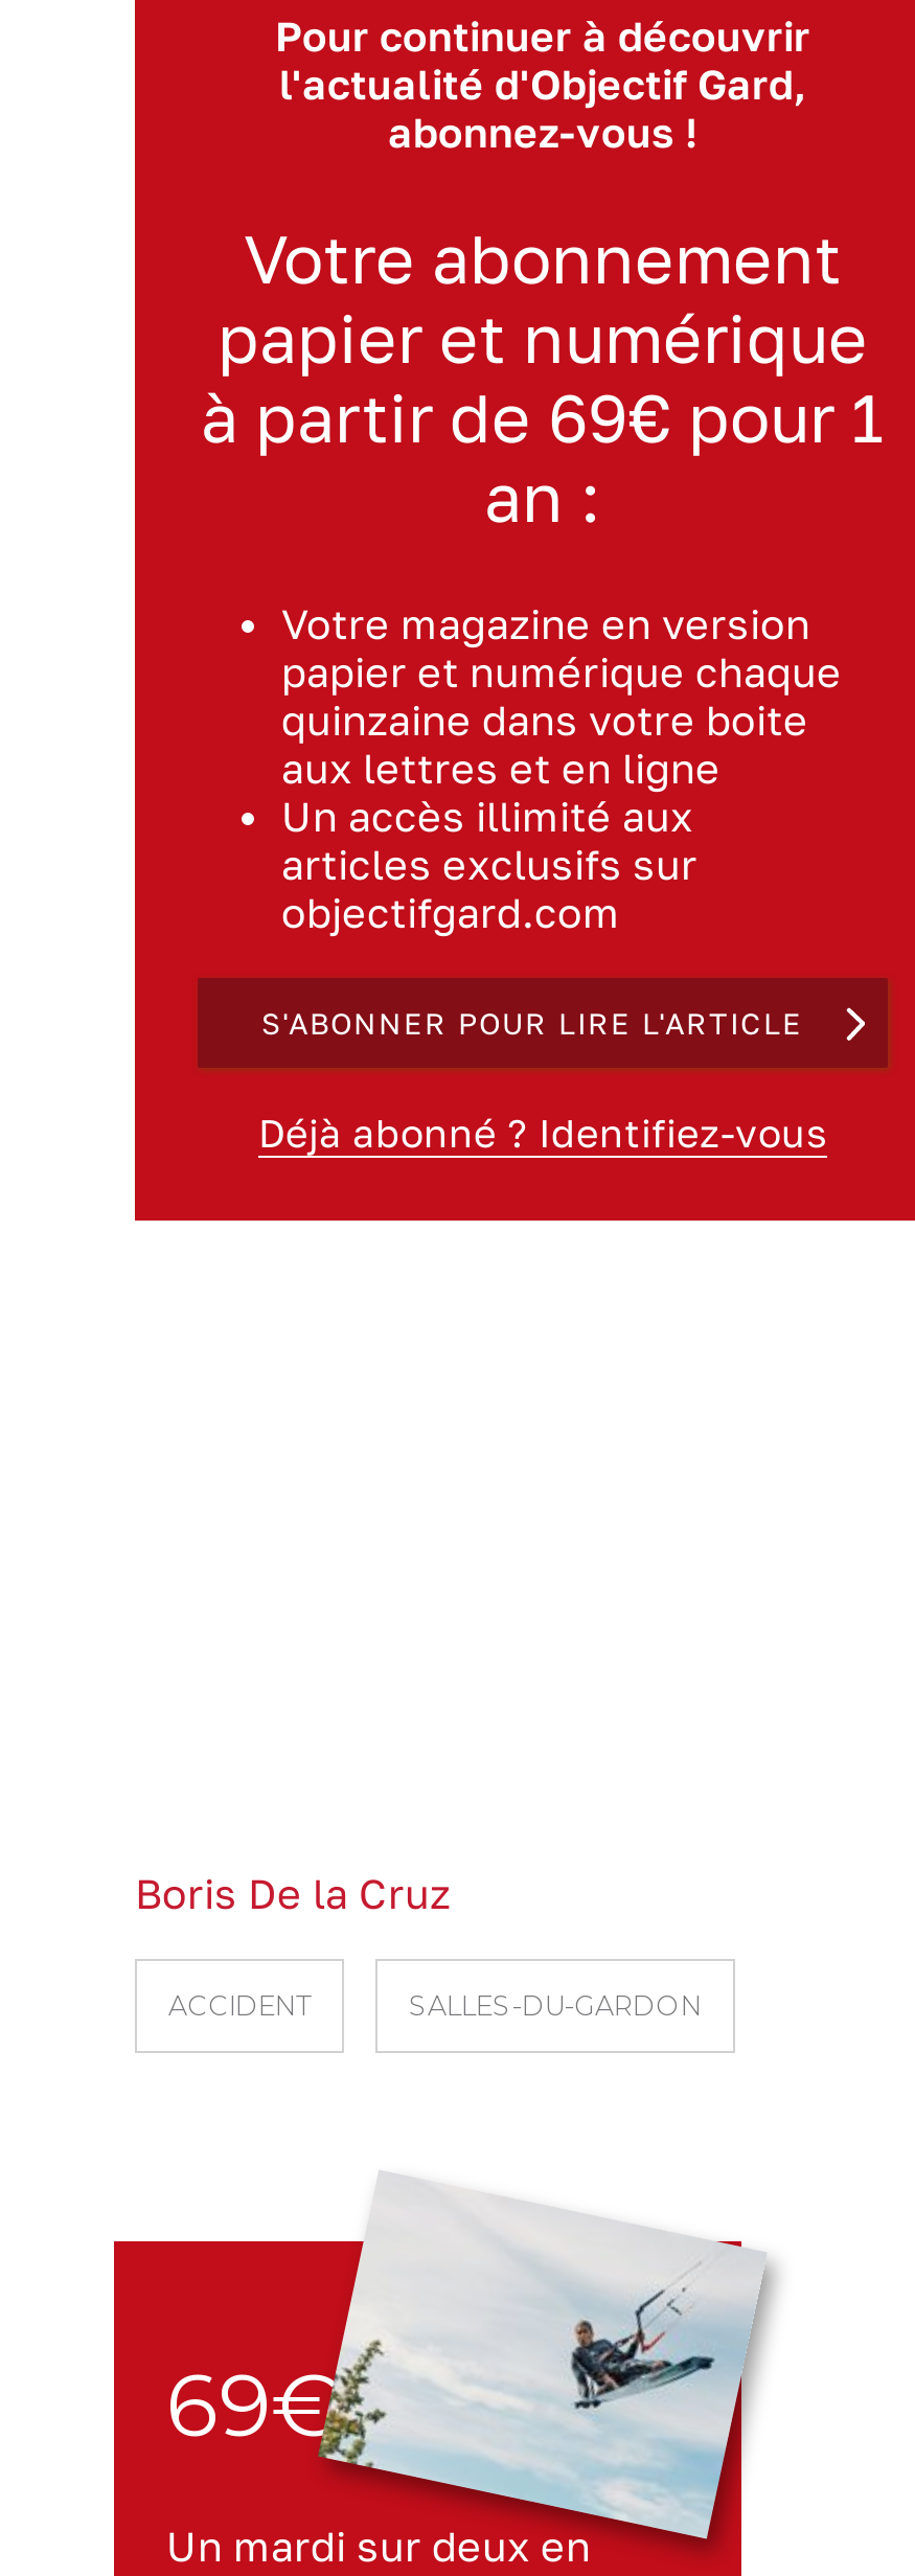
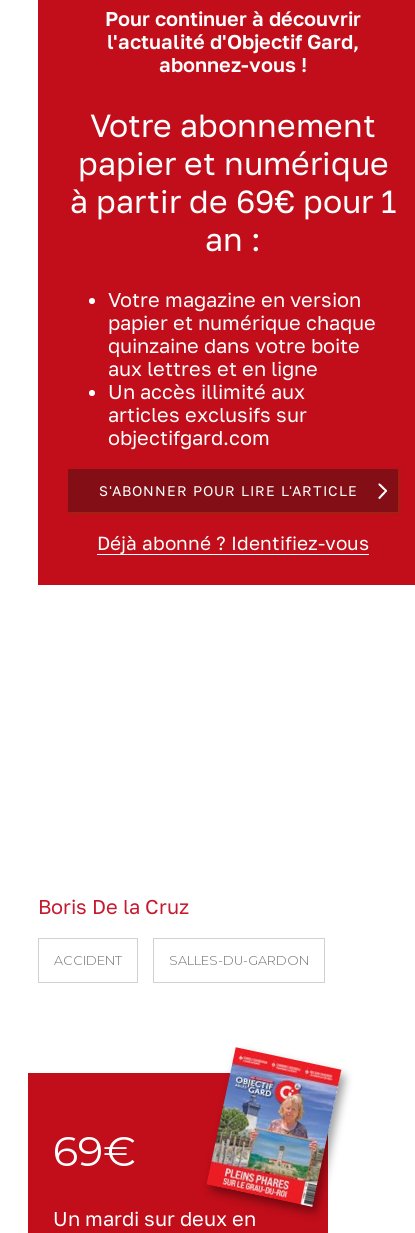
- [image]
+ [image]
